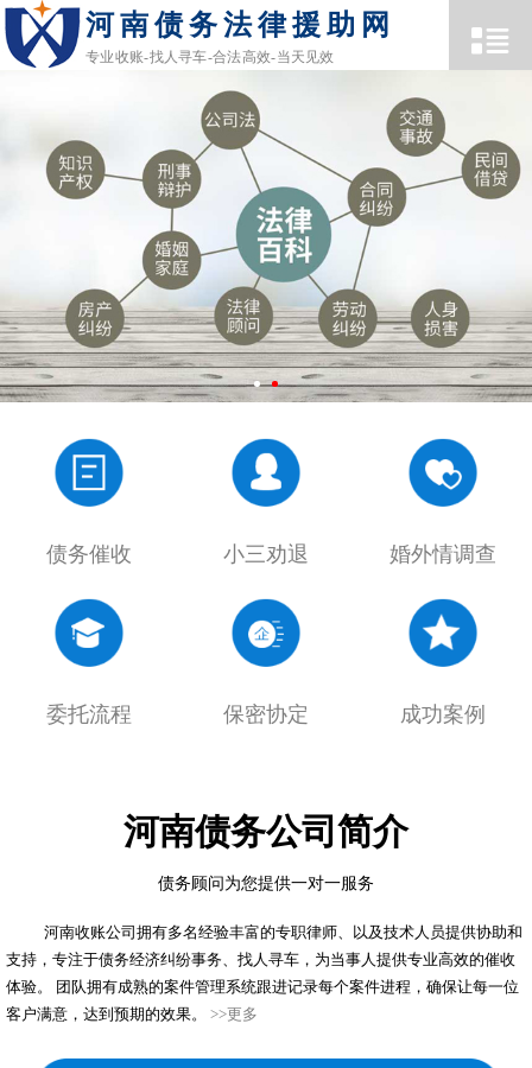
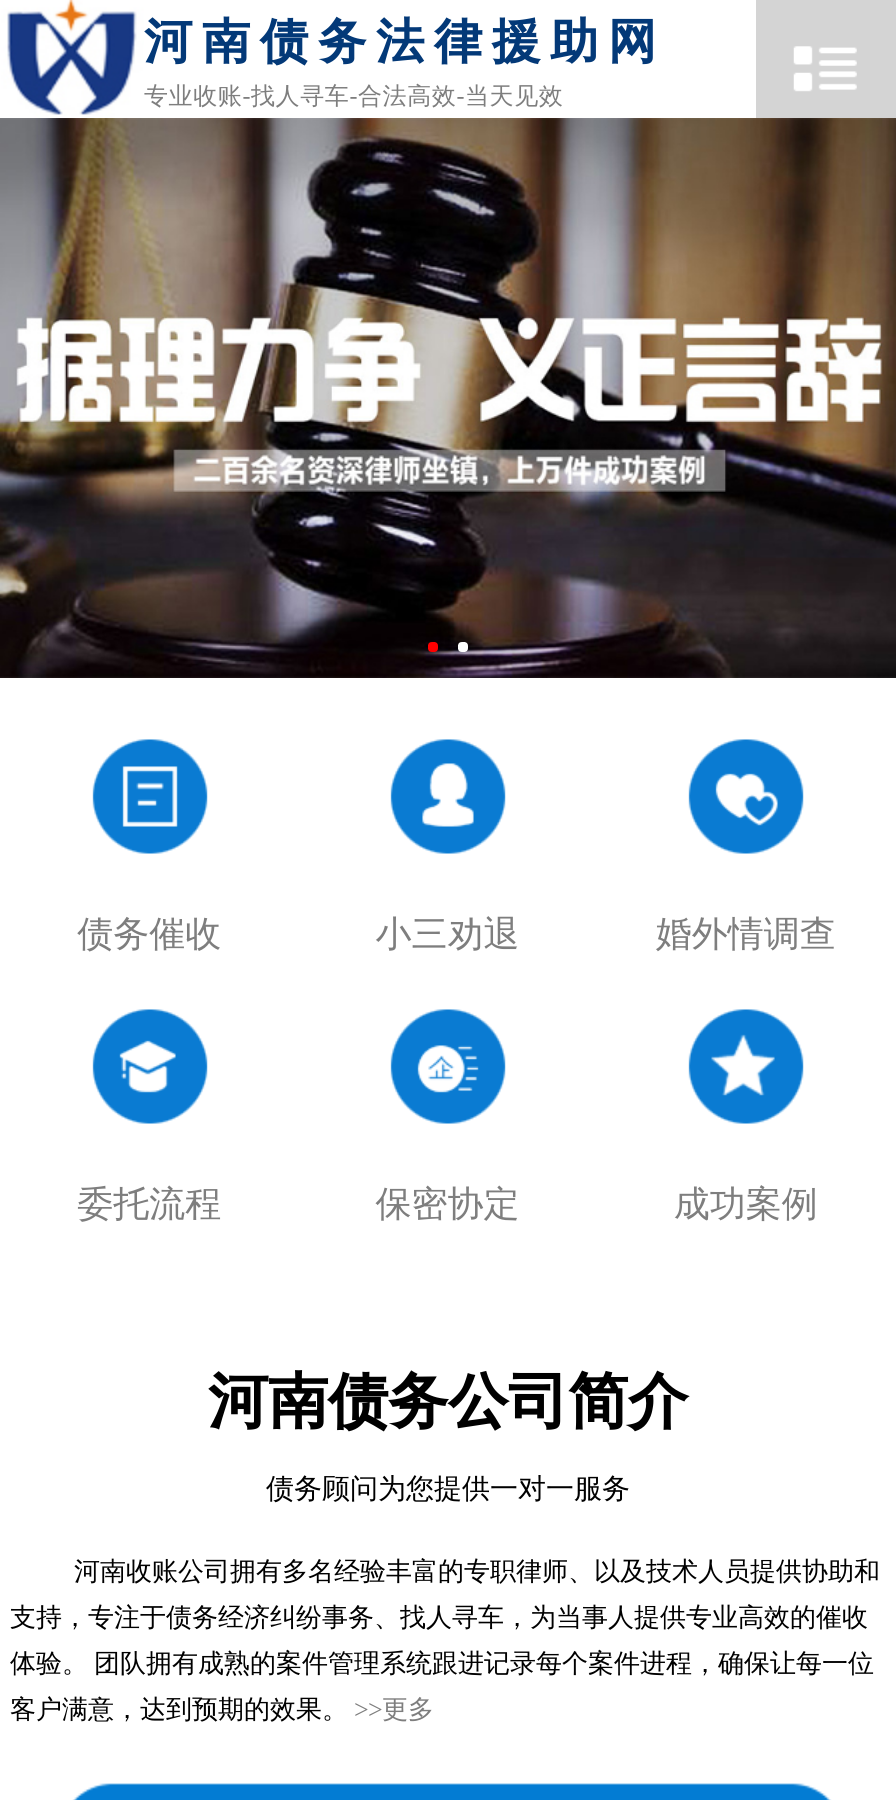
- [image]
+ [image]
